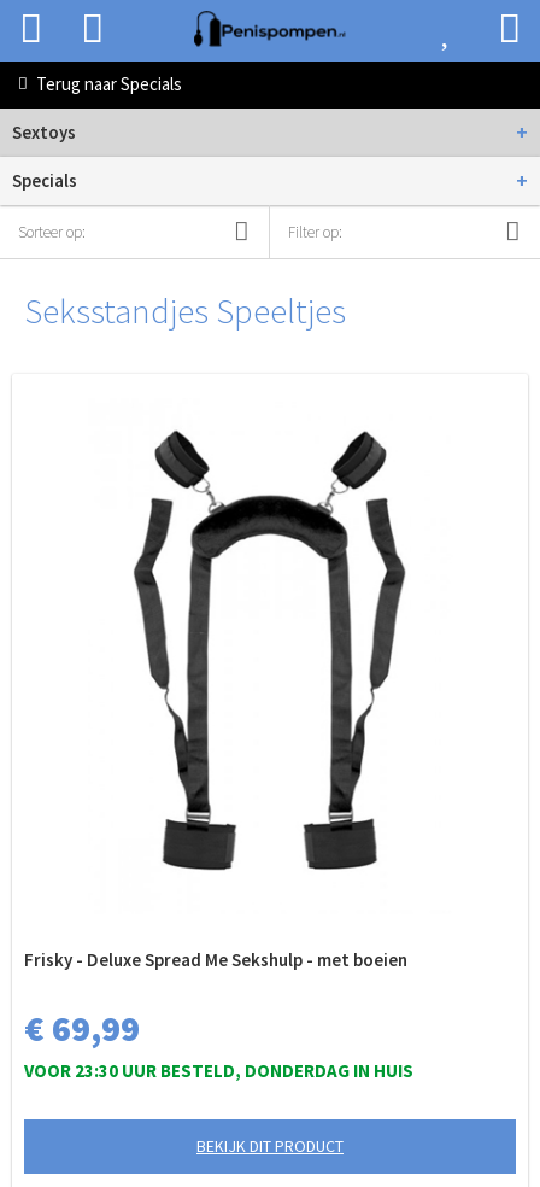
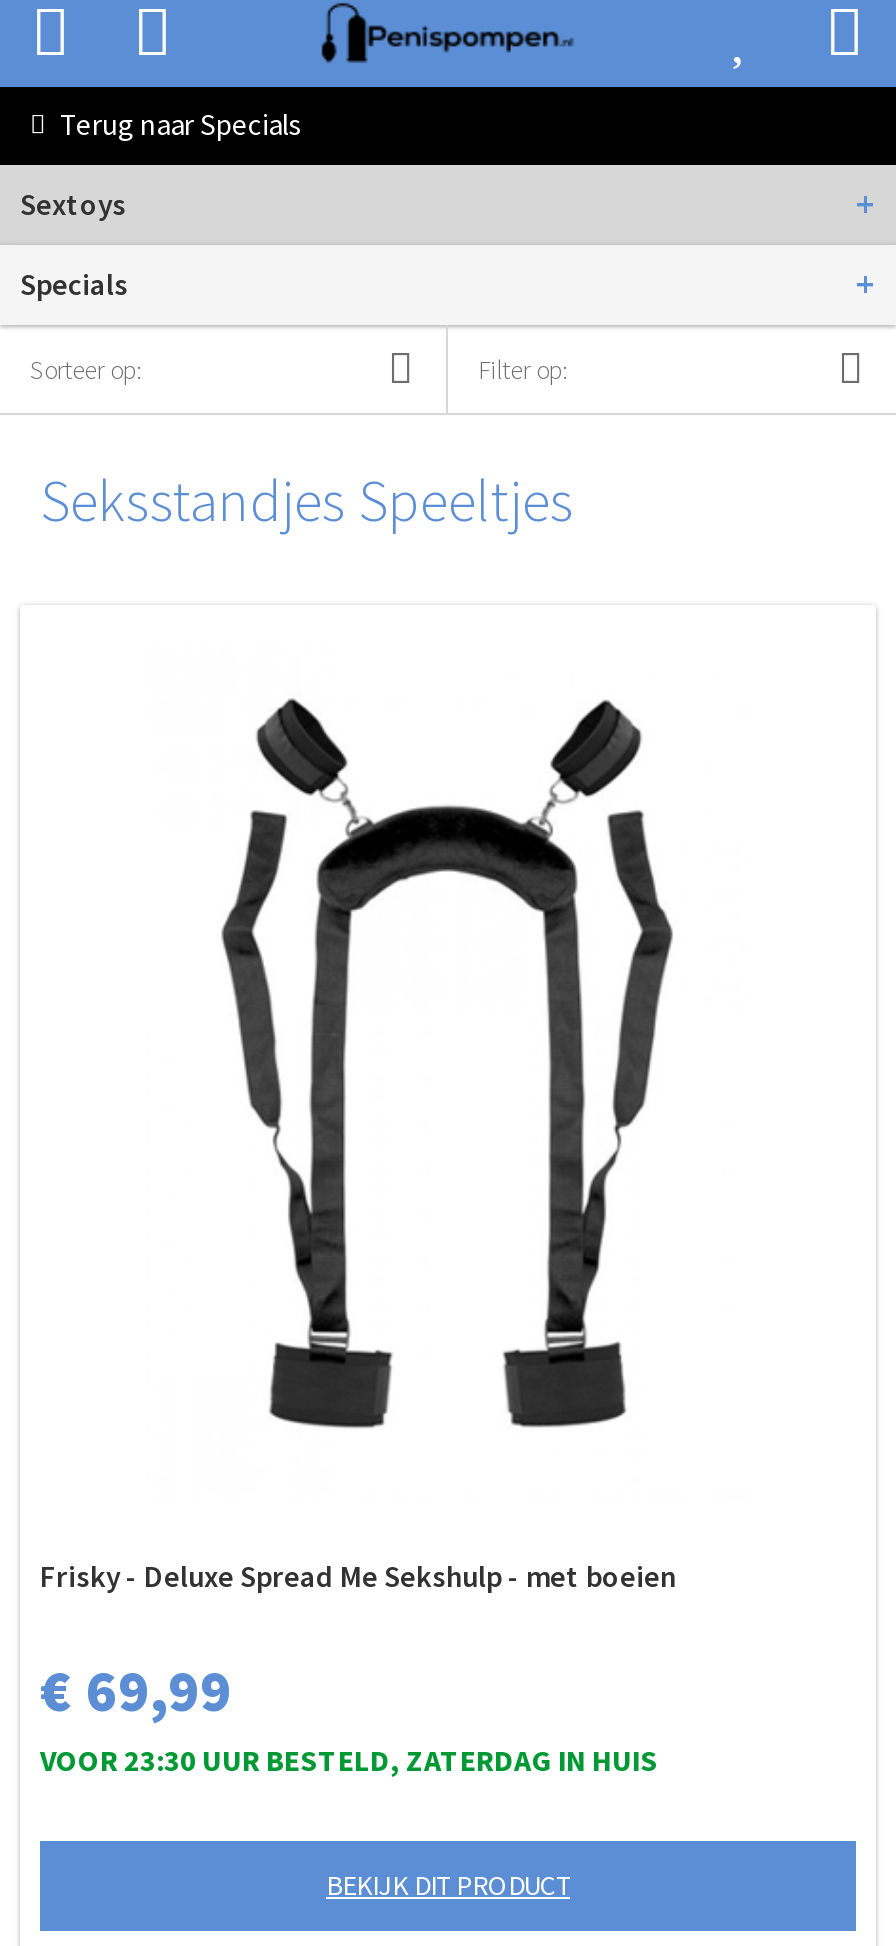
- VOOR 23:30 UUR BESTELD, DONDERDAG IN HUIS
+ VOOR 23:30 UUR BESTELD, ZATERDAG IN HUIS
